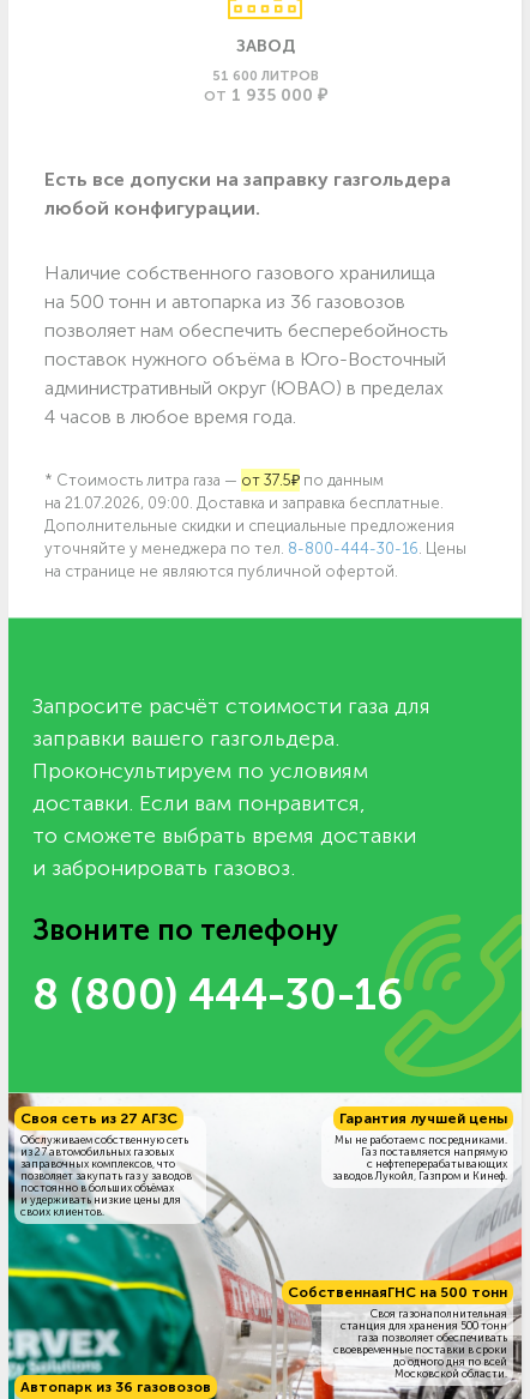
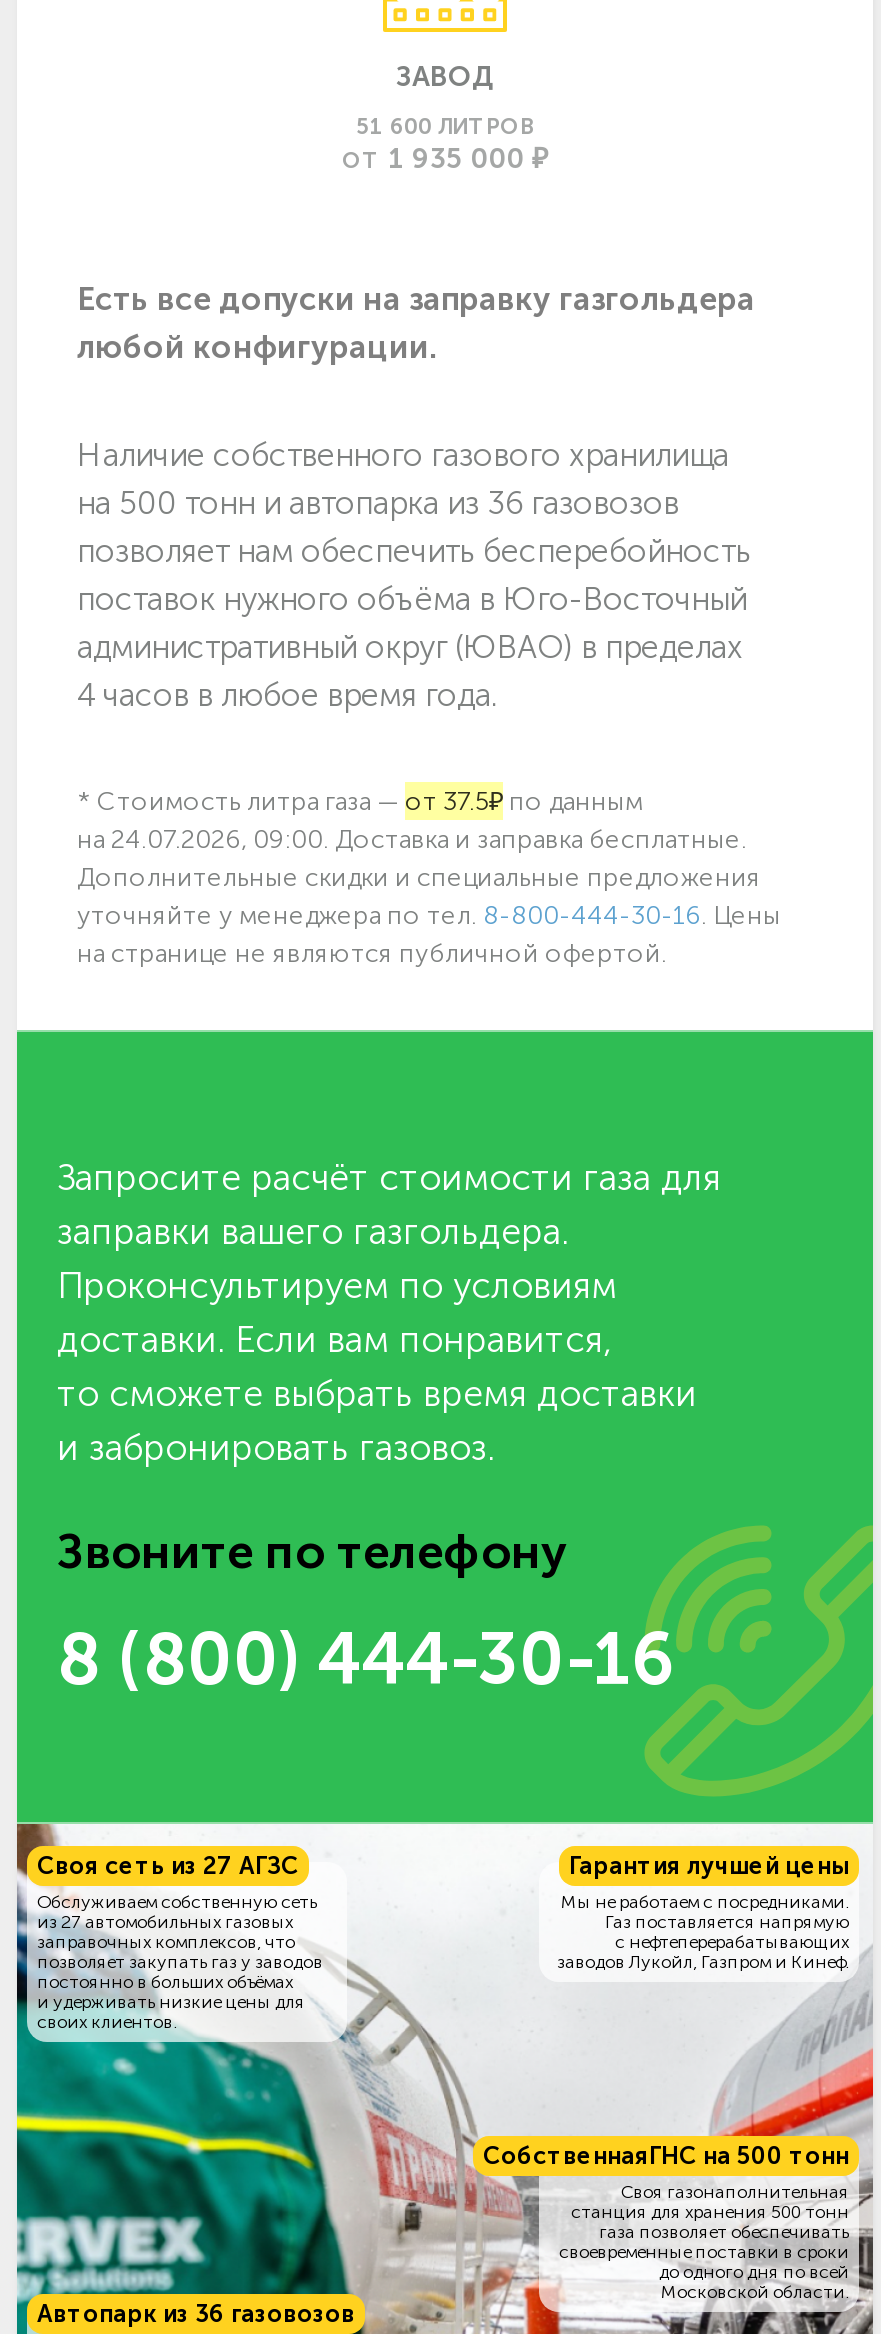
- на 21.07.2026, 09:00. Доставка и заправка бесплатные.
+ на 24.07.2026, 09:00. Доставка и заправка бесплатные.
